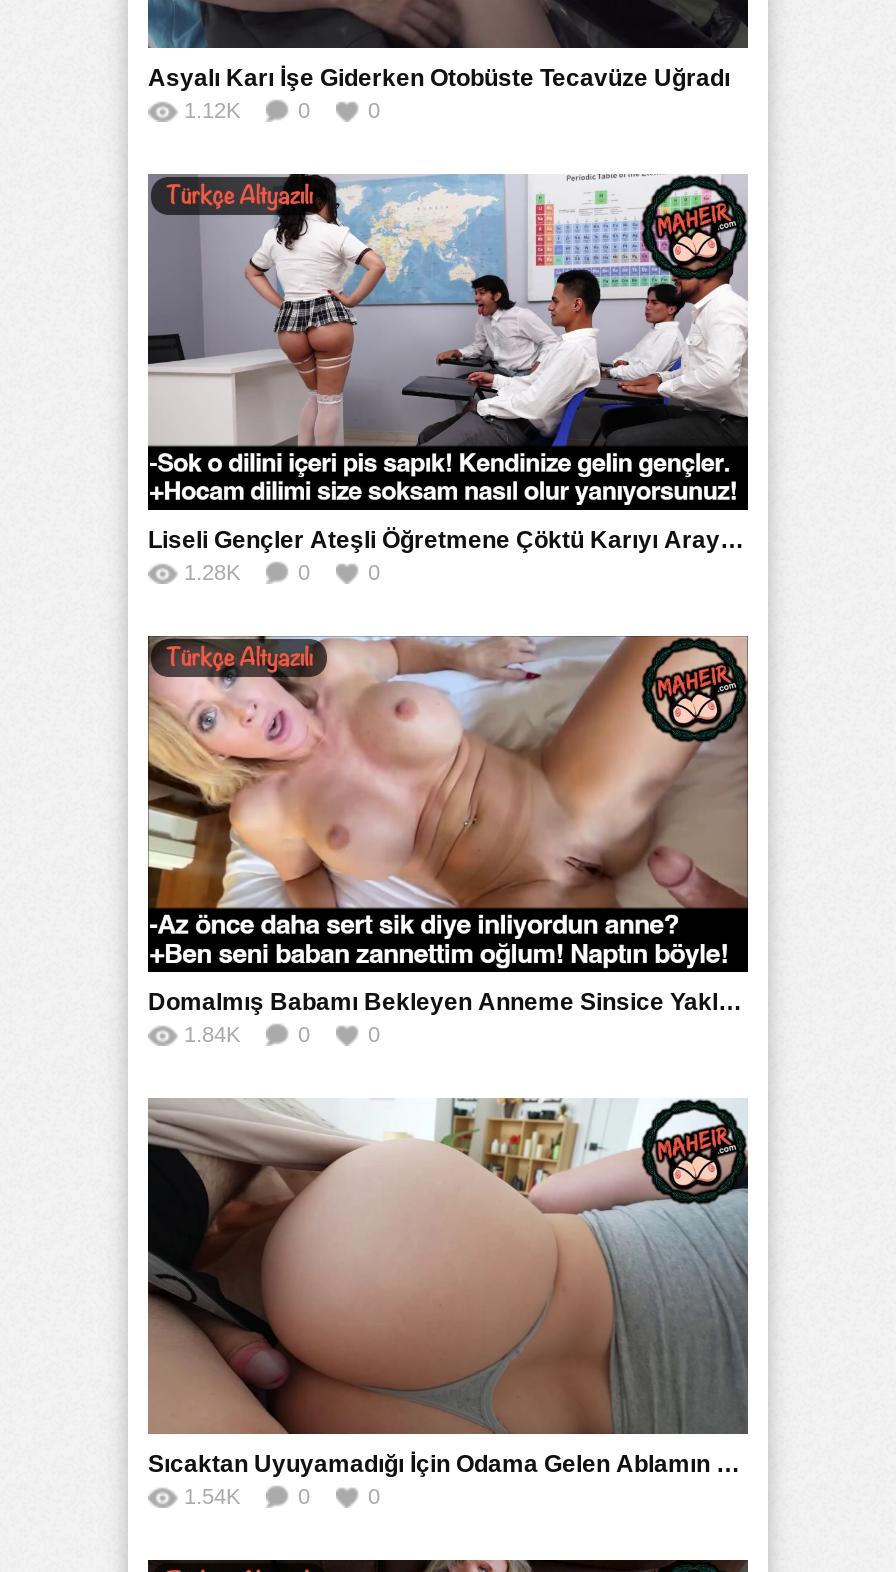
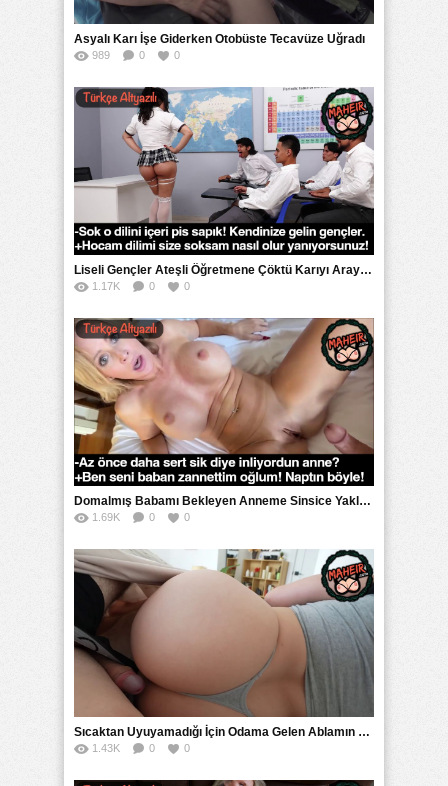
- 1.12K
+ 989

- 1.28K
+ 1.17K

- 1.84K
+ 1.69K

- 1.54K
+ 1.43K
